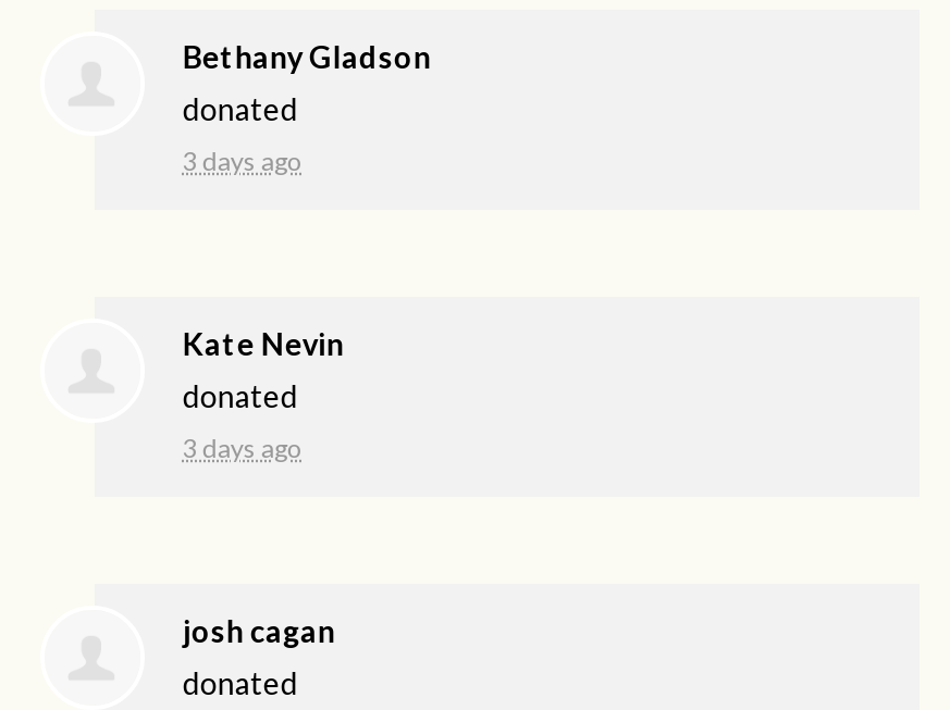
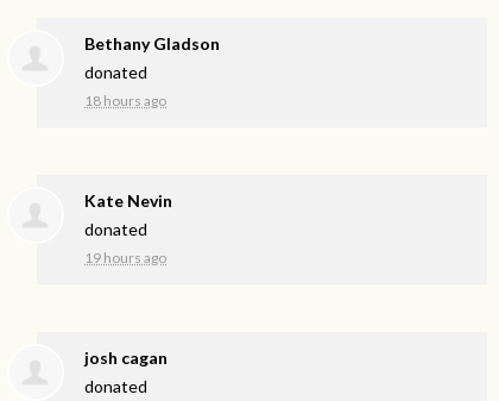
- 3 days ago
+ 18 hours ago

- 3 days ago
+ 19 hours ago
